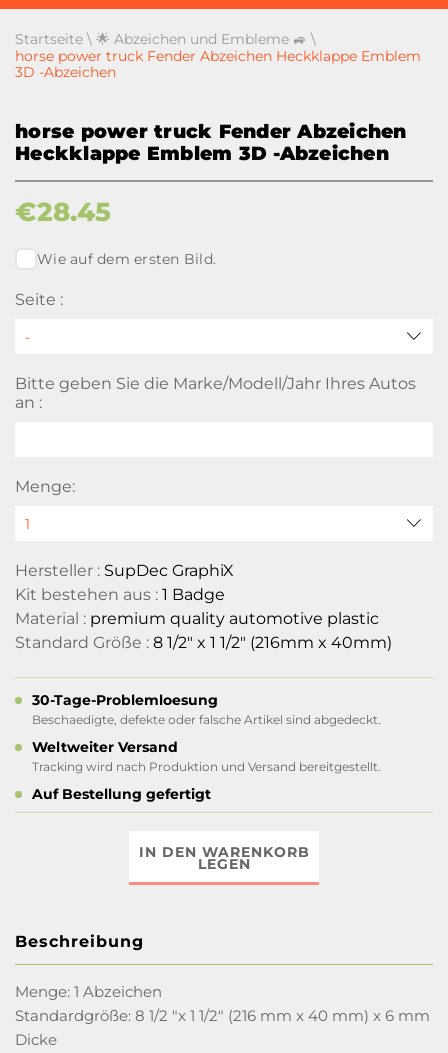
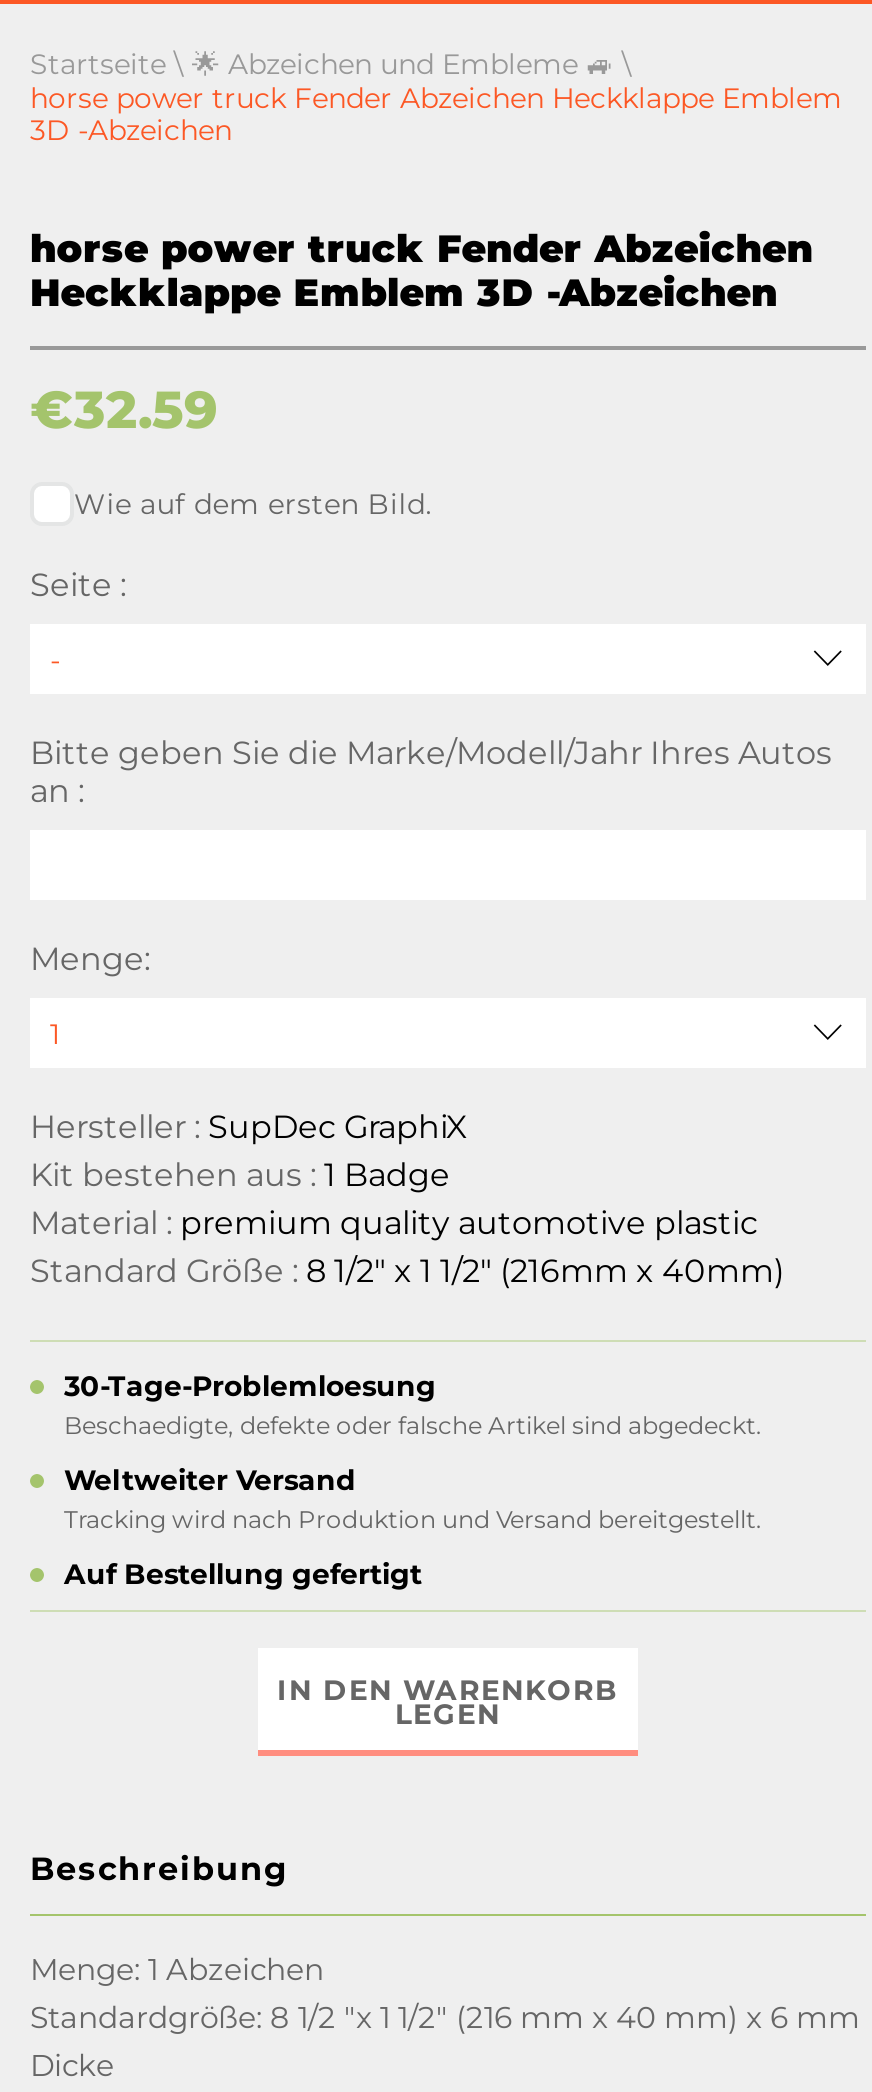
- €28.45
+ €32.59
